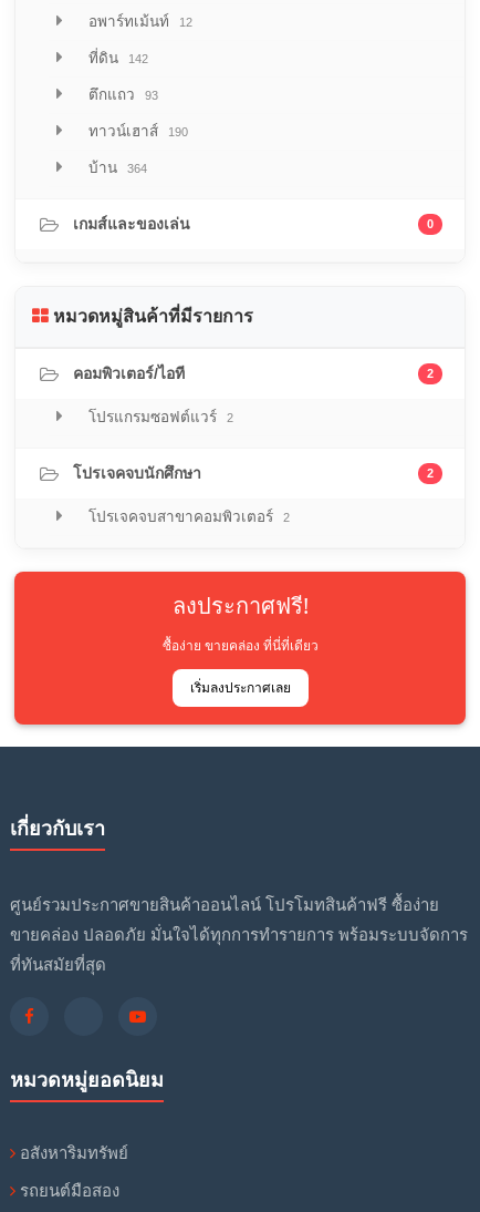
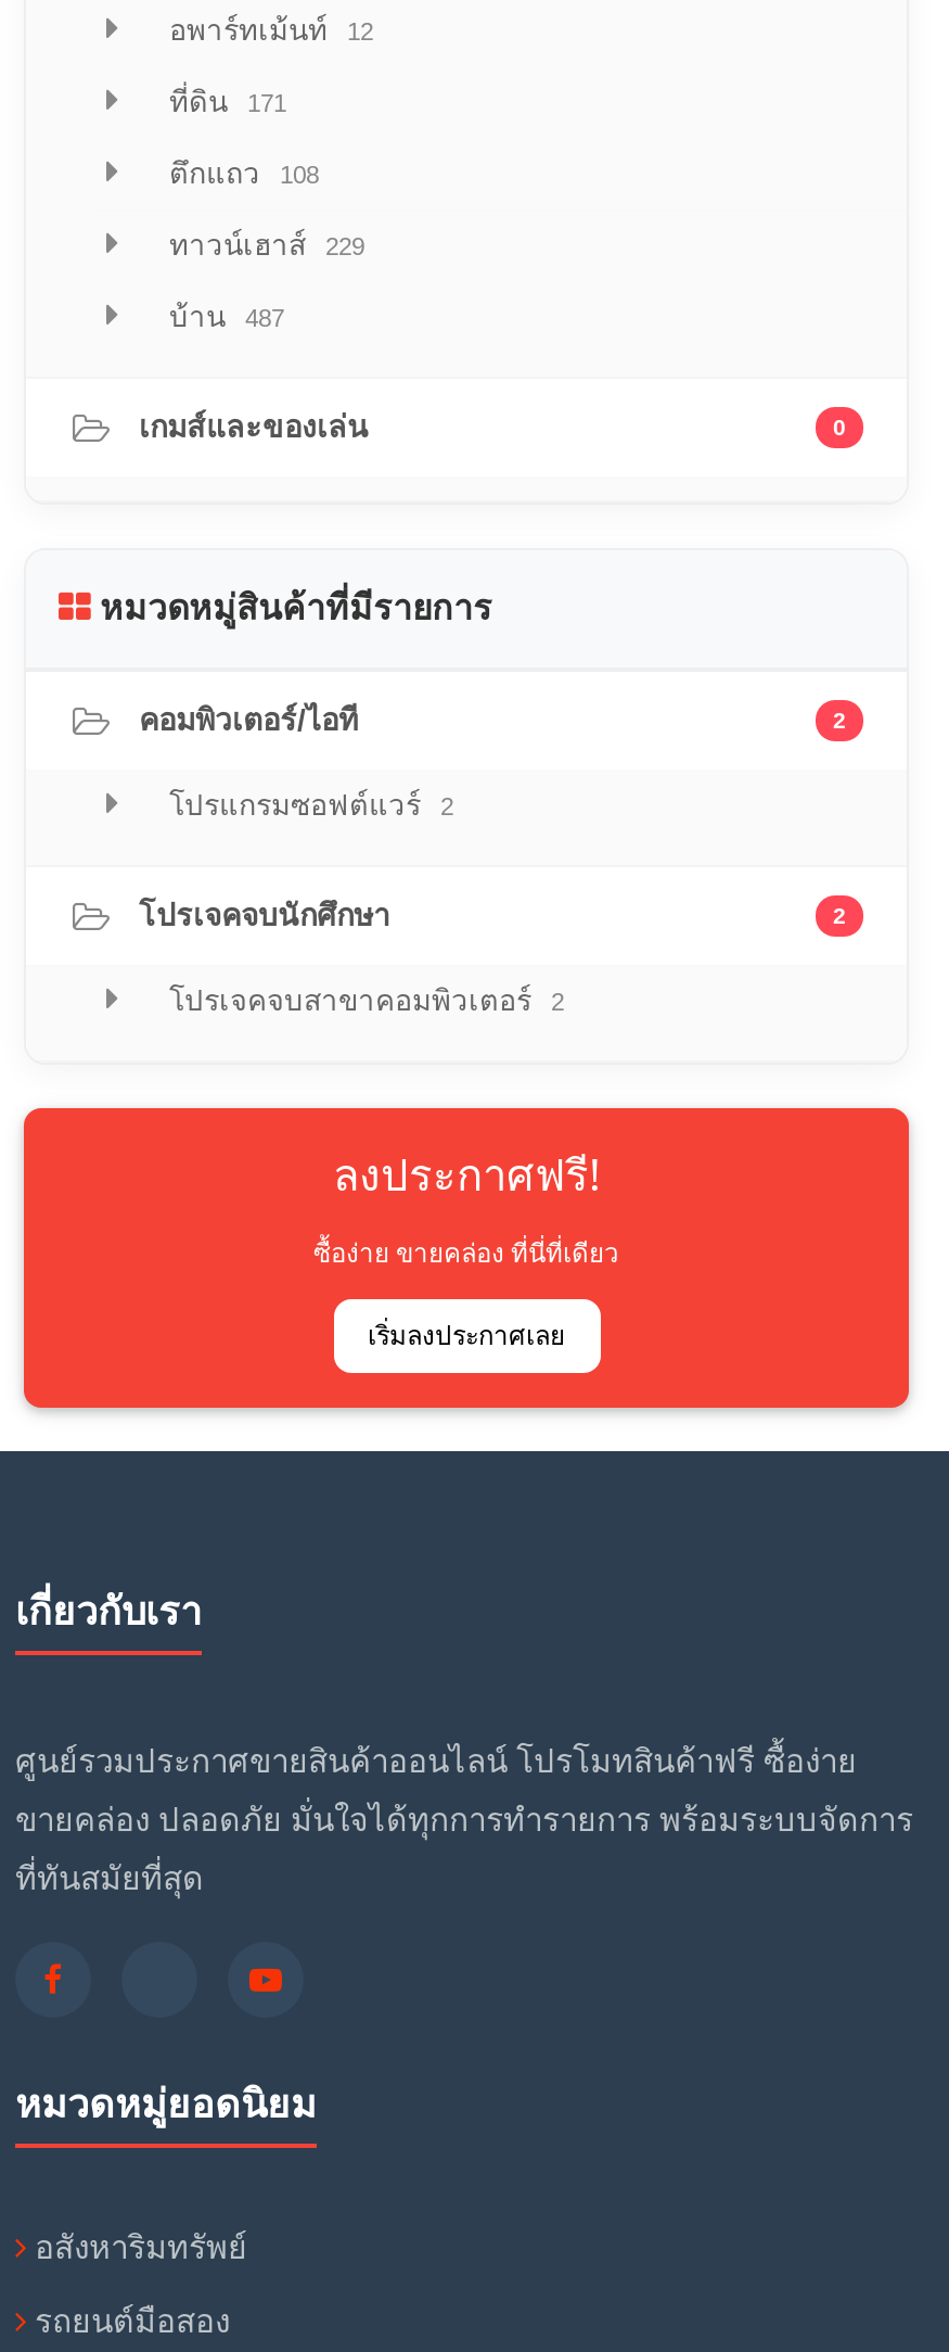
- ที่ดิน 142
+ ที่ดิน 171

- ตึกแถว 93
+ ตึกแถว 108

- ทาวน์เฮาส์ 190
+ ทาวน์เฮาส์ 229

- บ้าน 364
+ บ้าน 487
